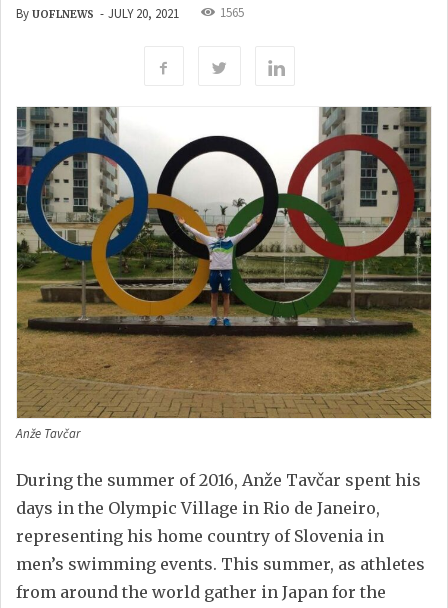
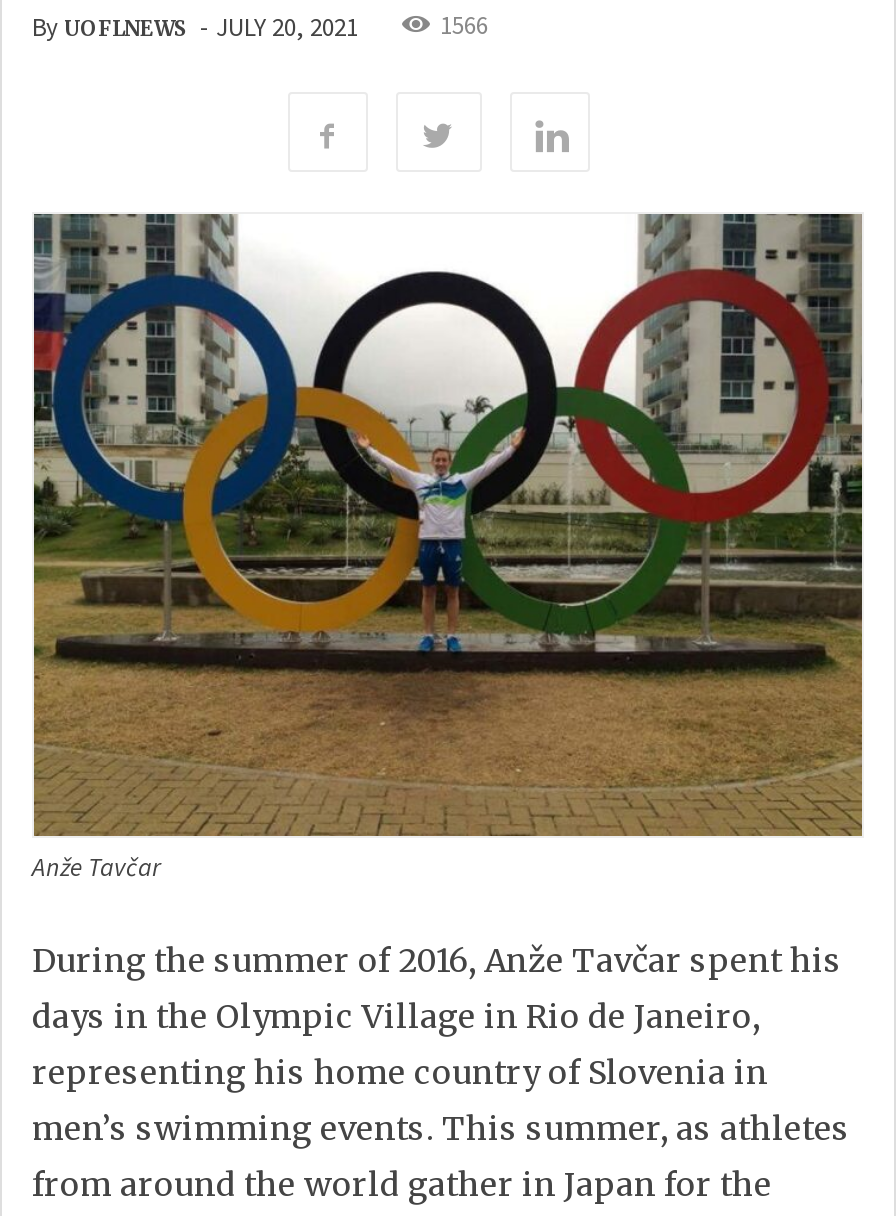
- 1565
+ 1566
